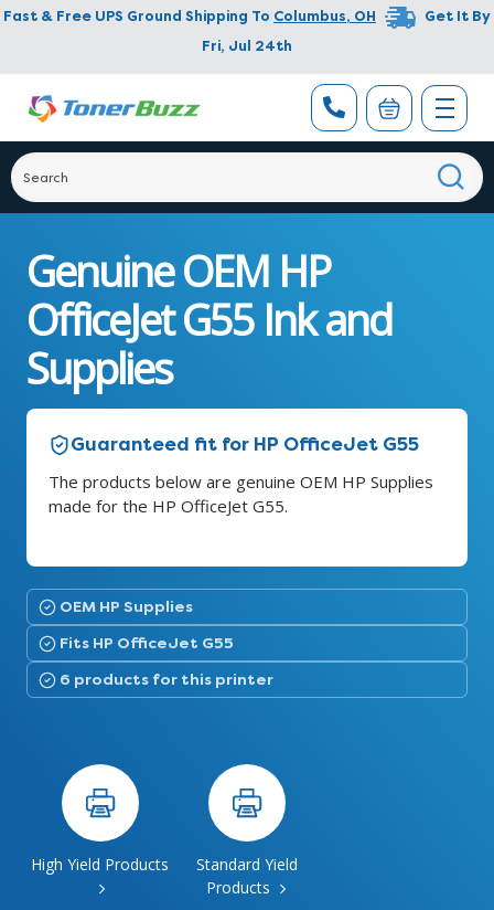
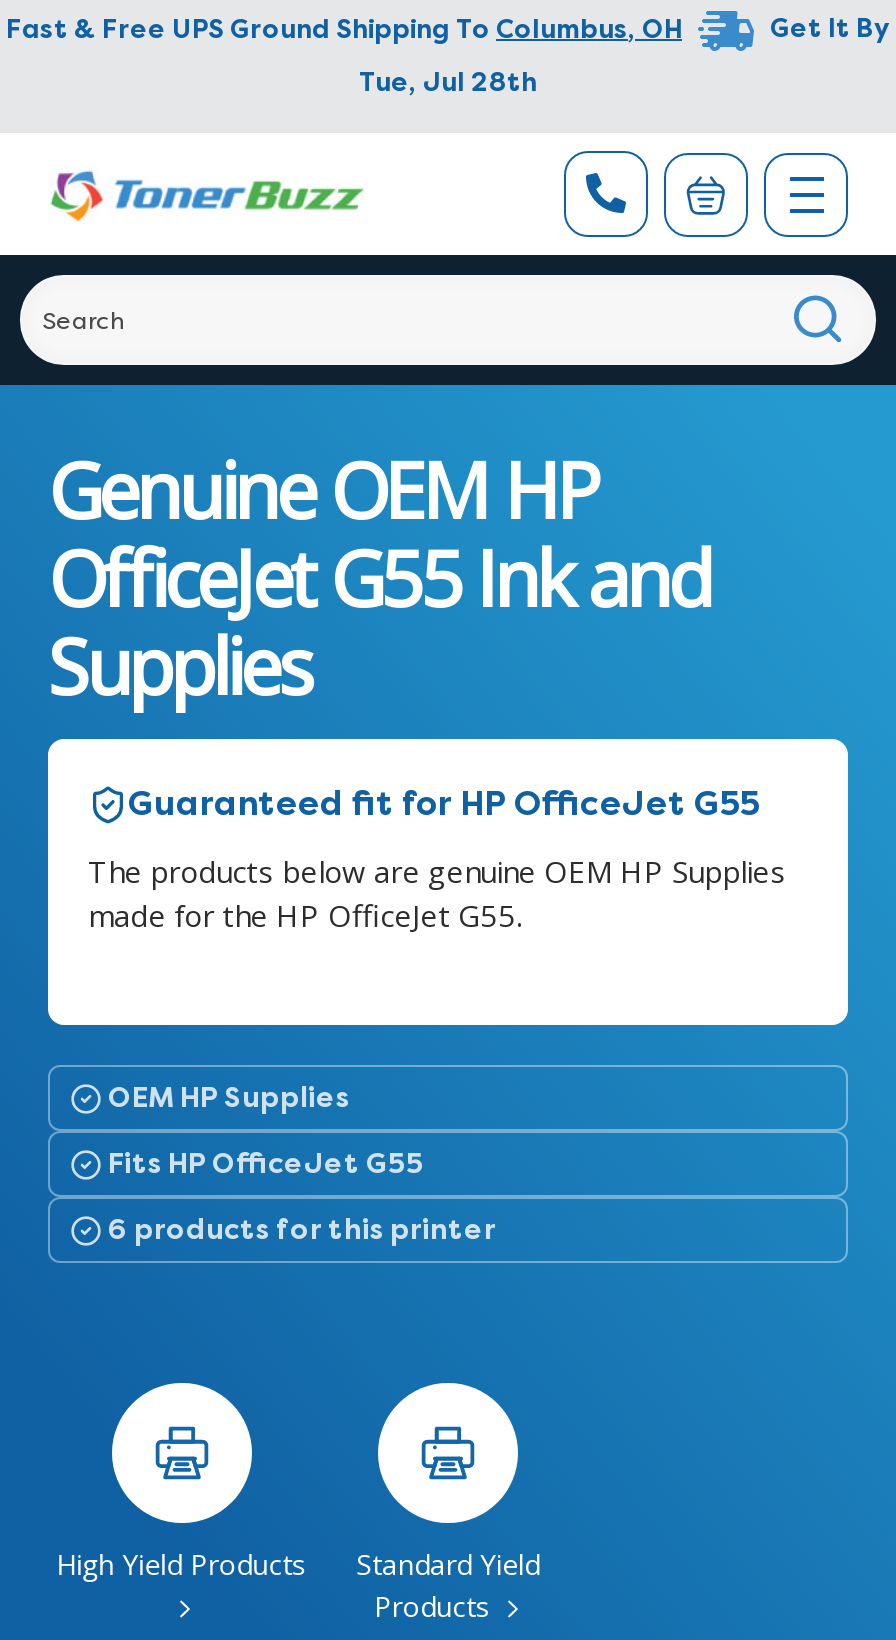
- Fri, Jul 24th
+ Tue, Jul 28th
